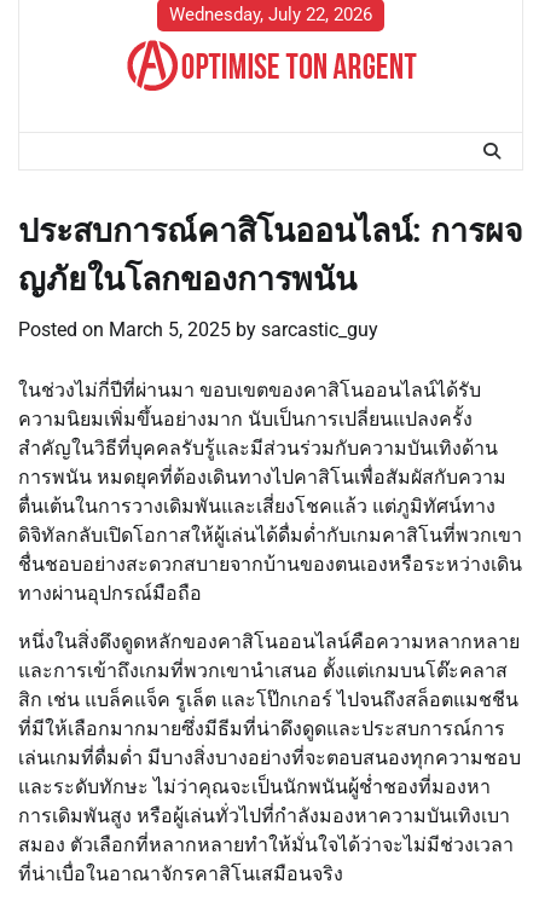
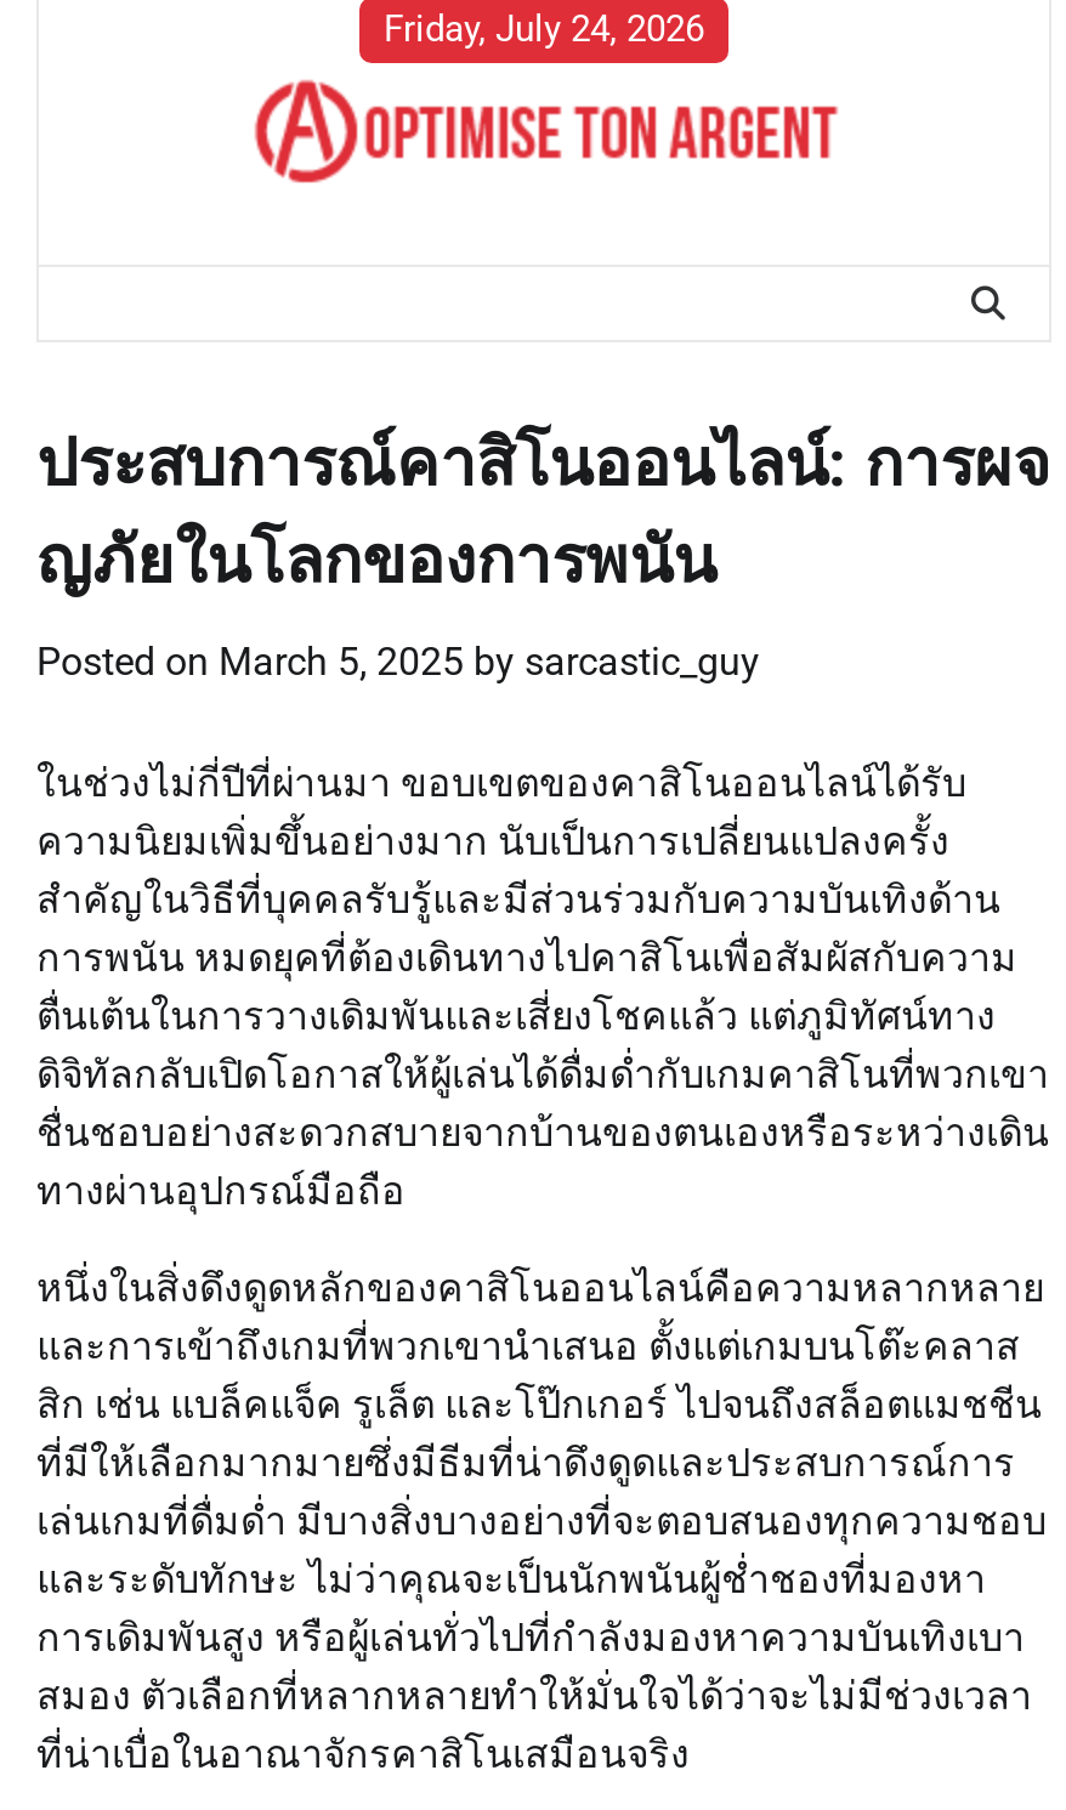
- Wednesday, July 22, 2026
+ Friday, July 24, 2026
